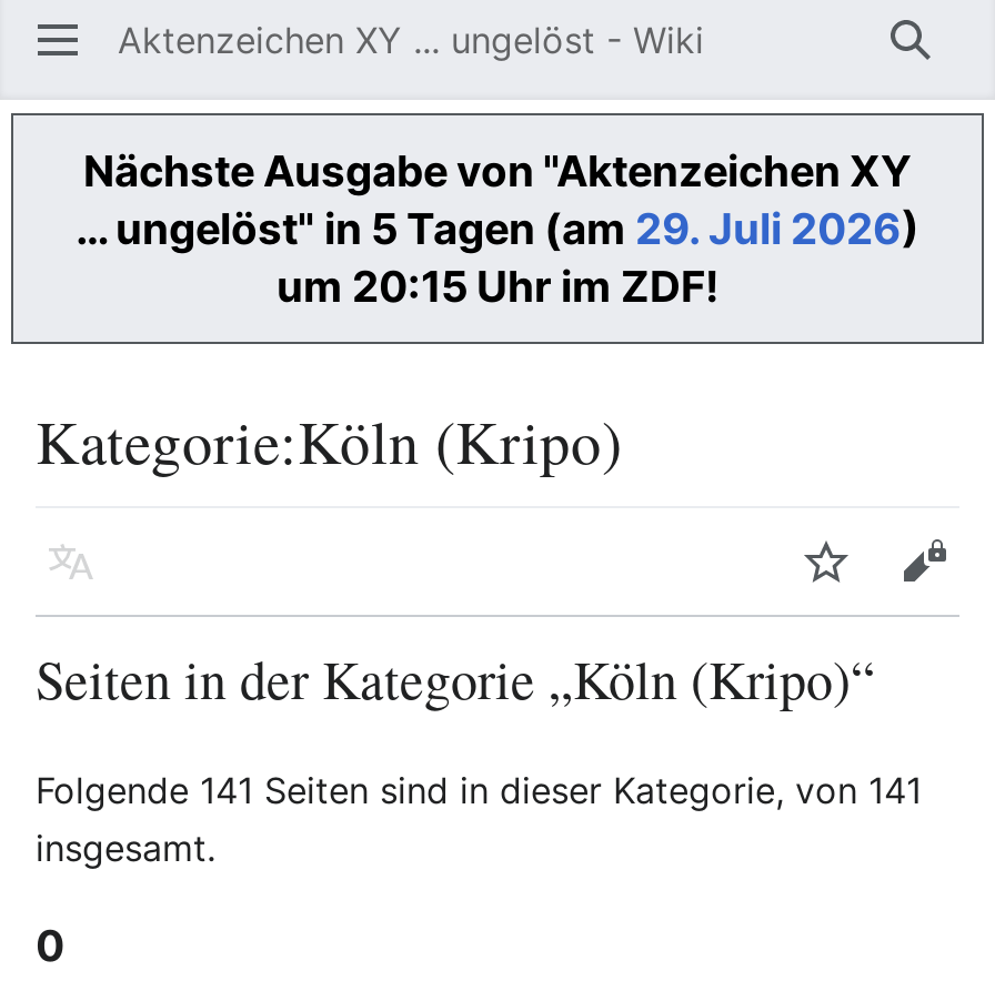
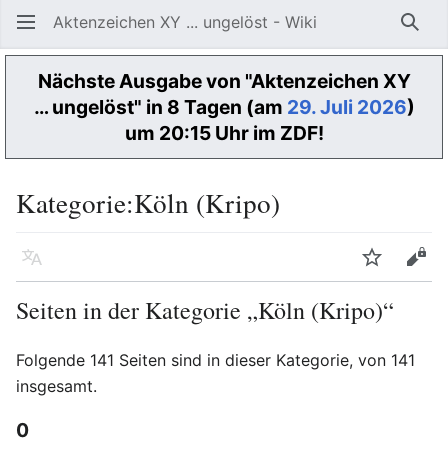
- … ungelöst" in 5 Tagen (am 29. Juli 2026)
+ … ungelöst" in 8 Tagen (am 29. Juli 2026)
